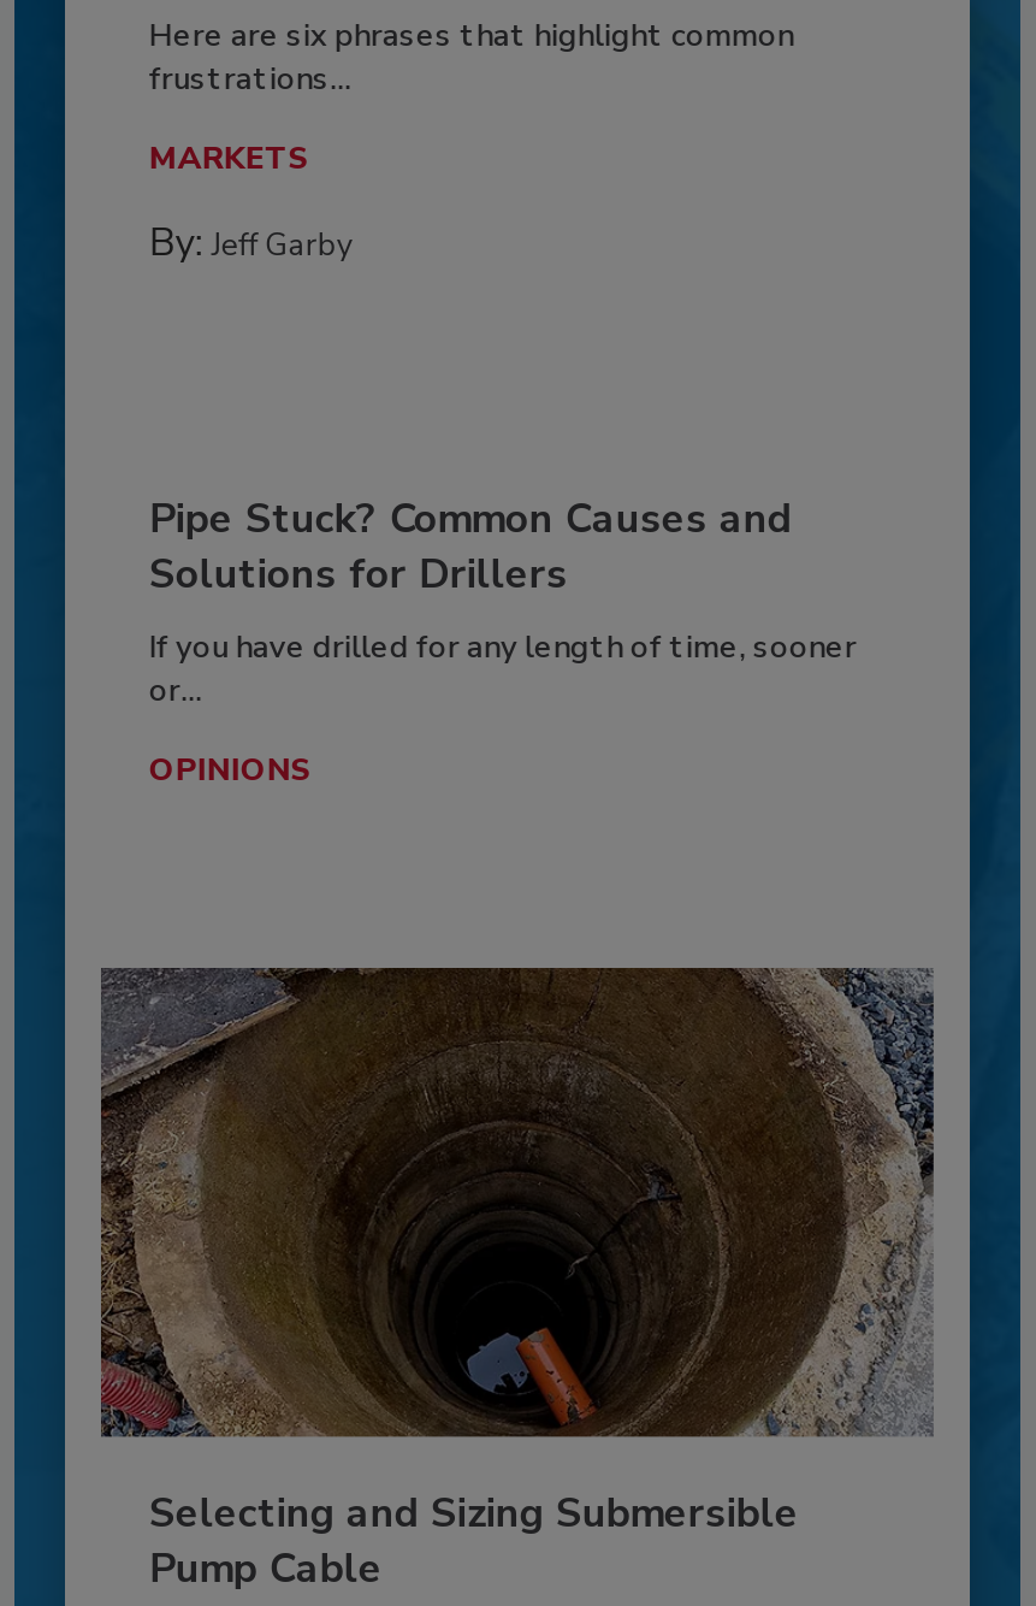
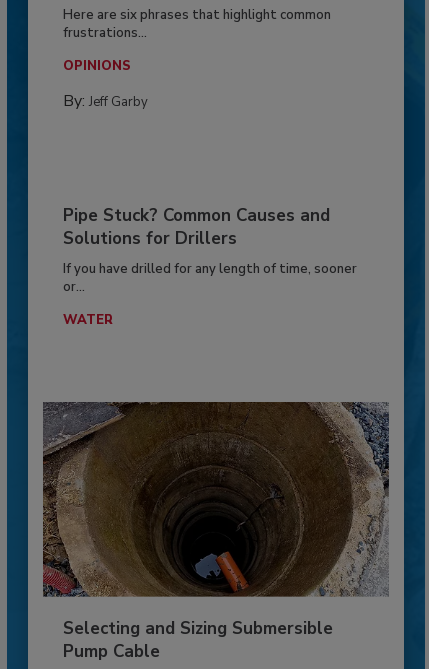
- MARKETS

+ WATER

moved up: OPINIONS
